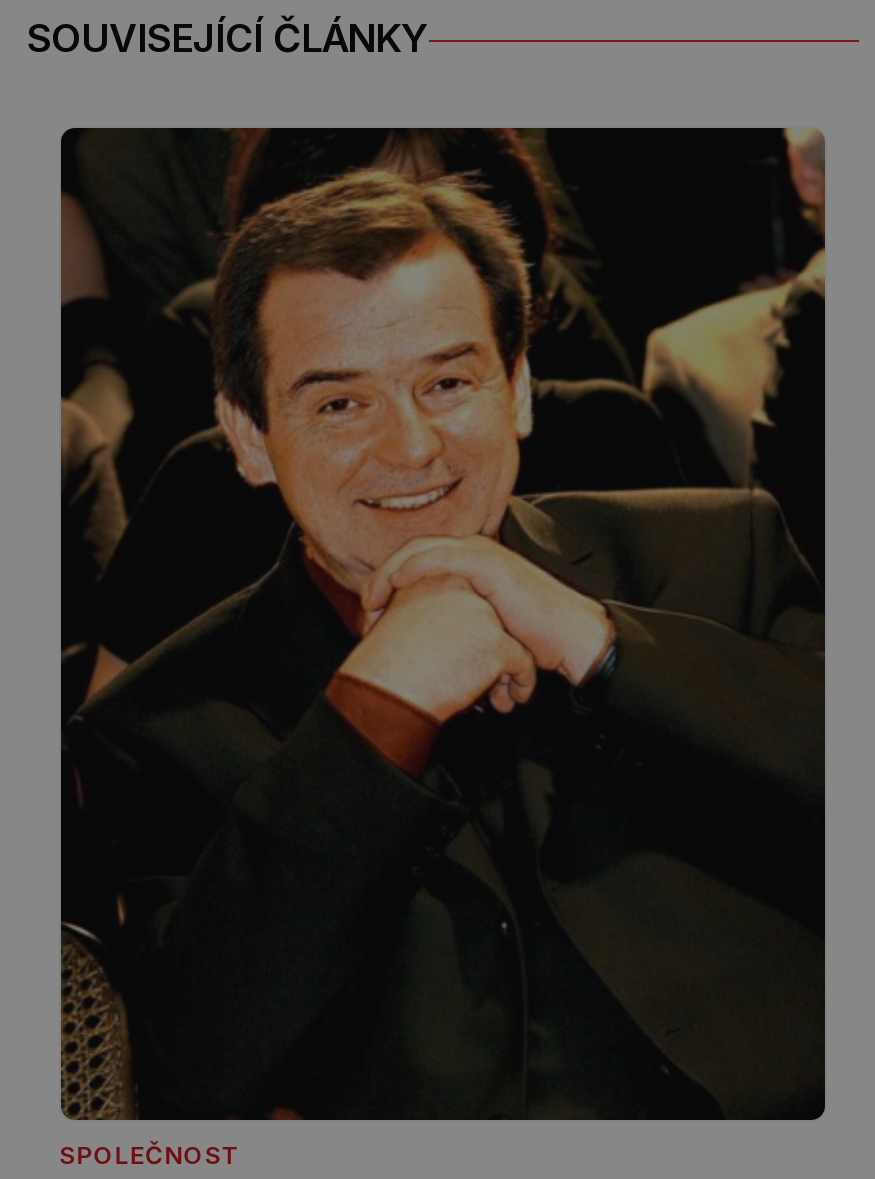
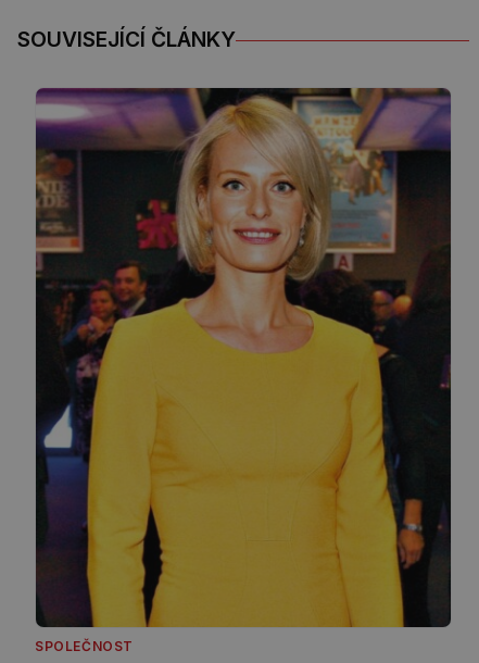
- [image]
+ [image]
